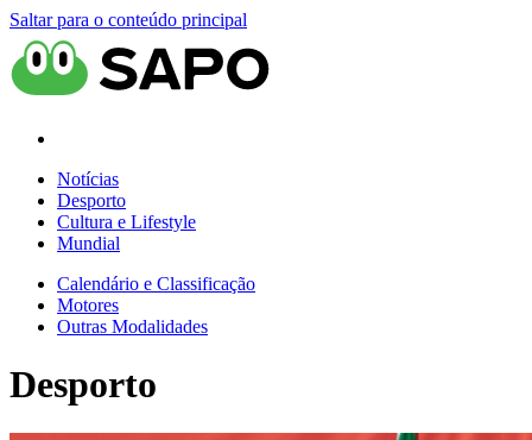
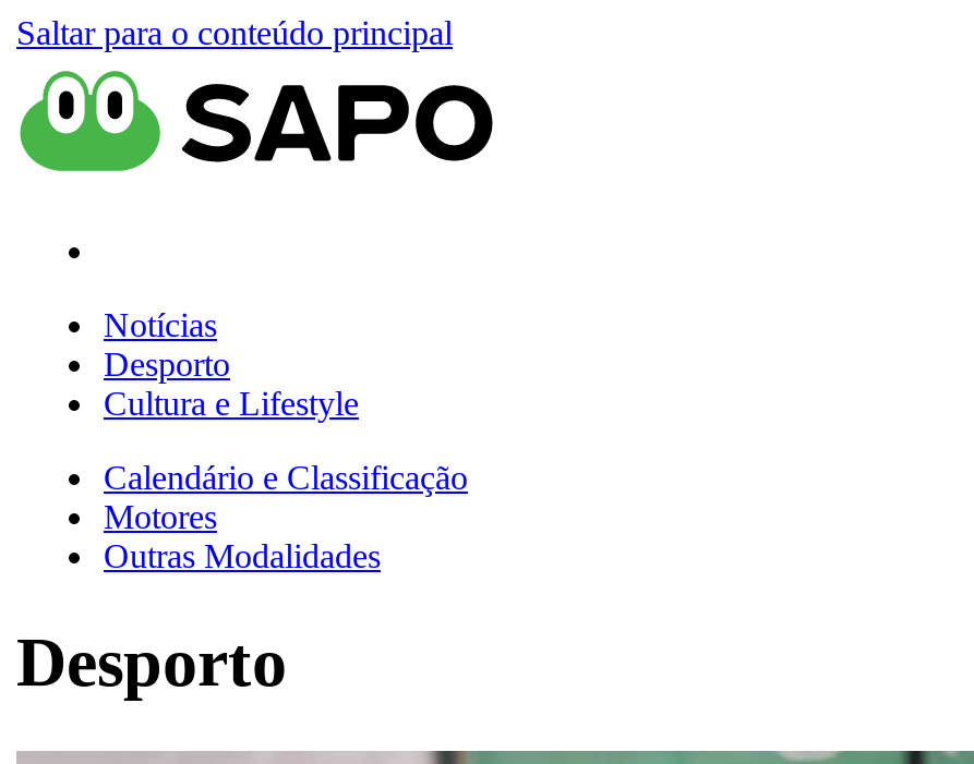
- Mundial
